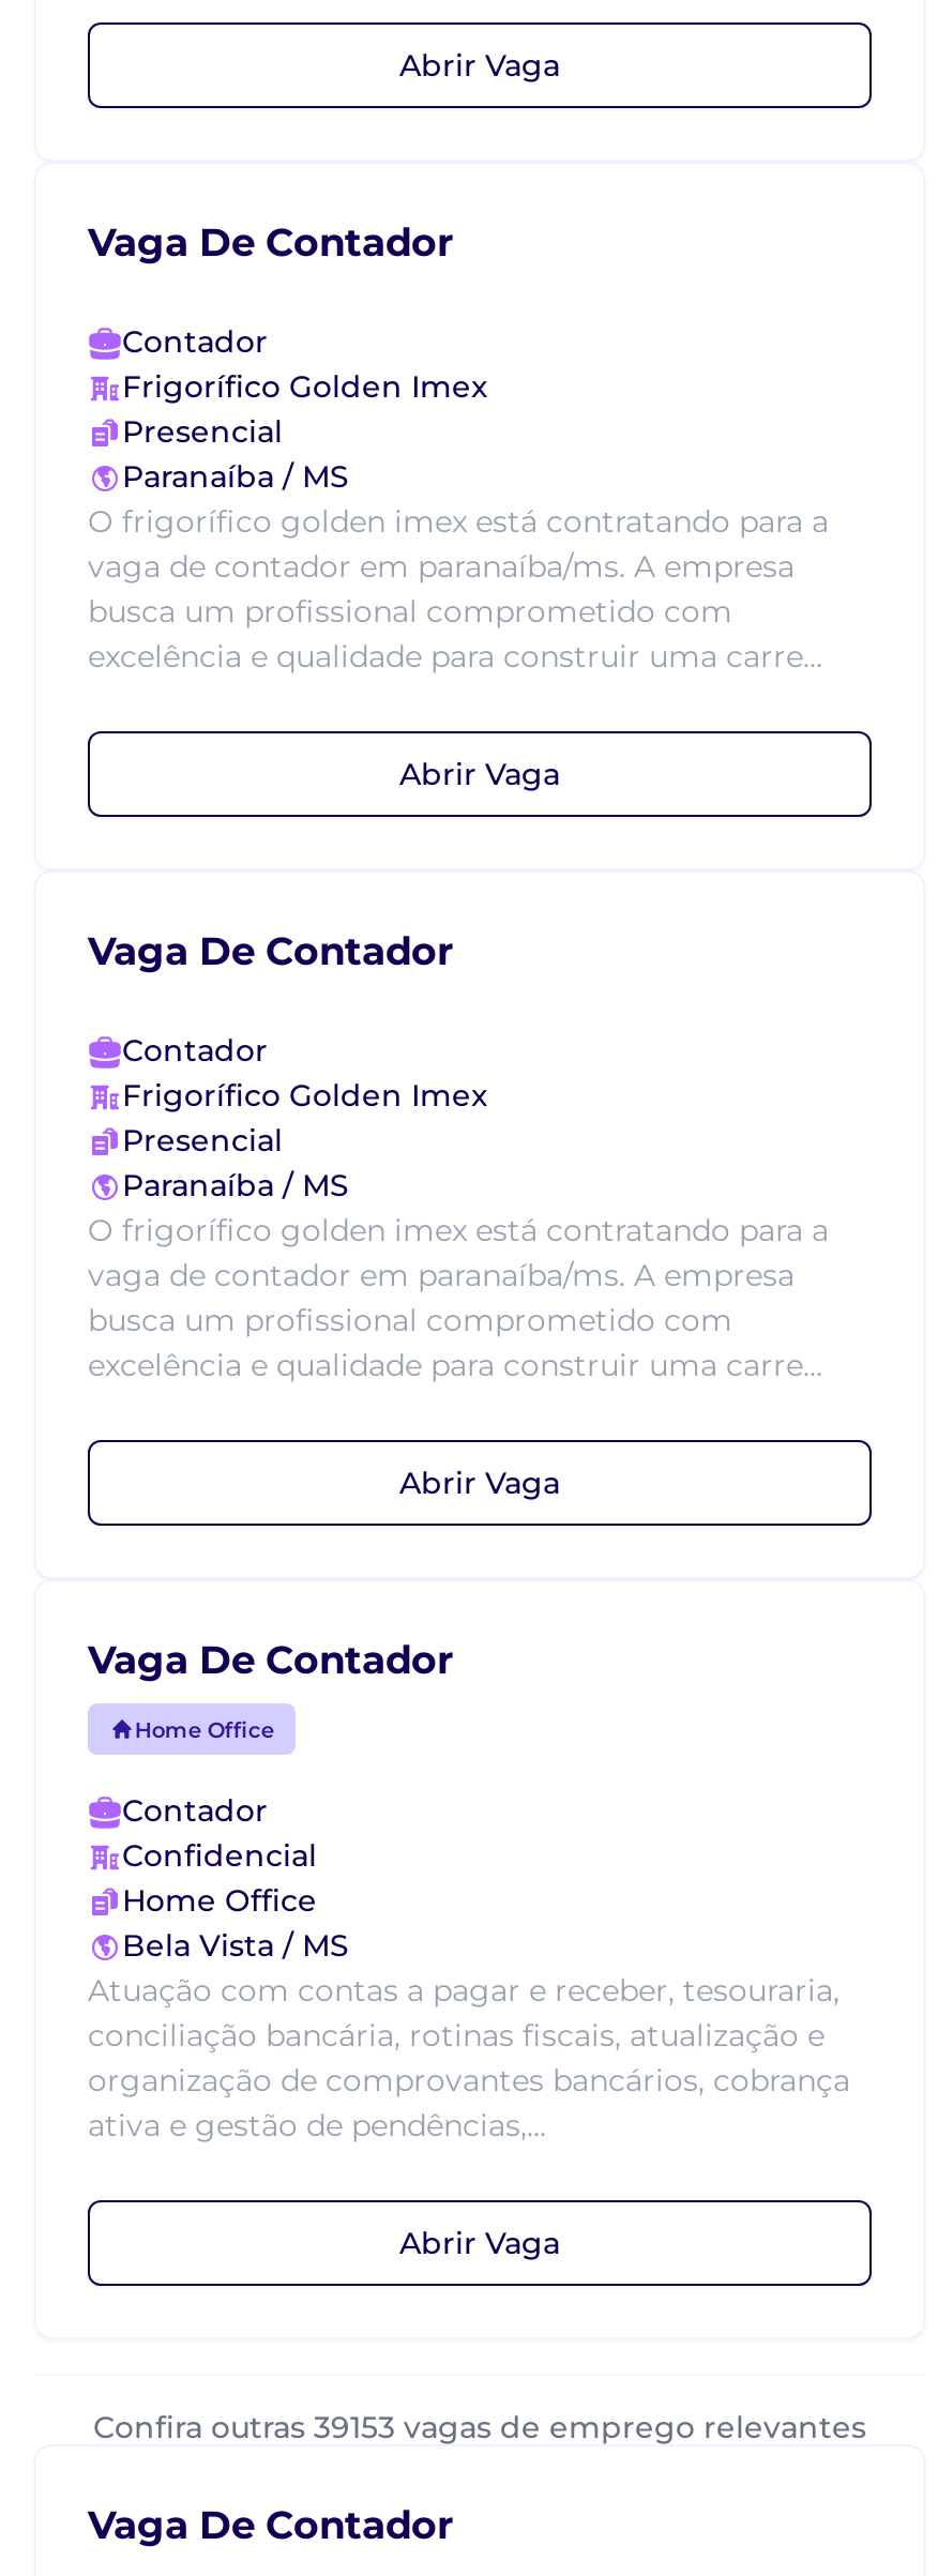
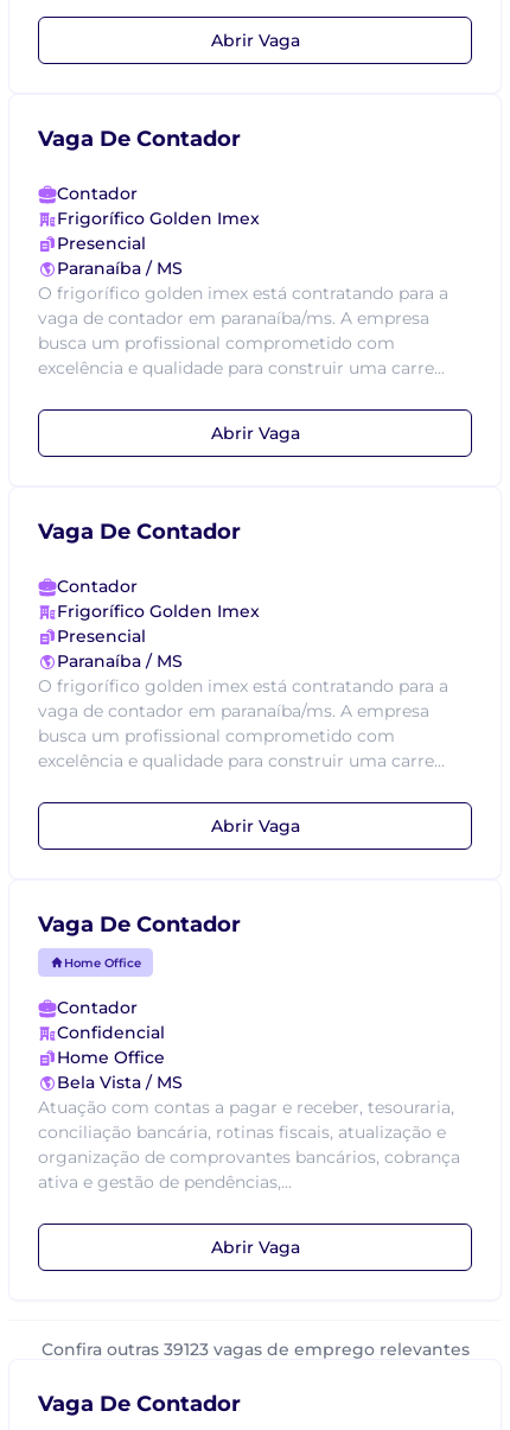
- Confira outras 39153 vagas de emprego relevantes
+ Confira outras 39123 vagas de emprego relevantes
